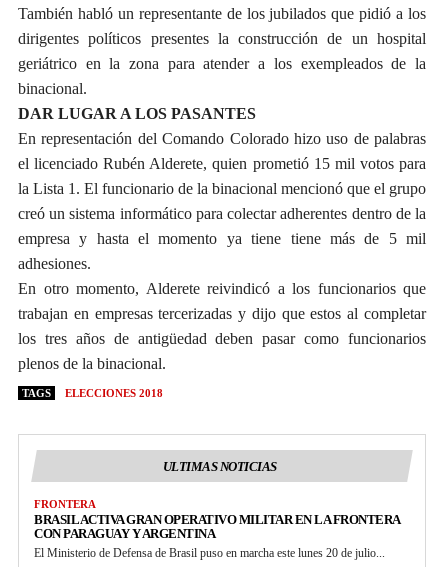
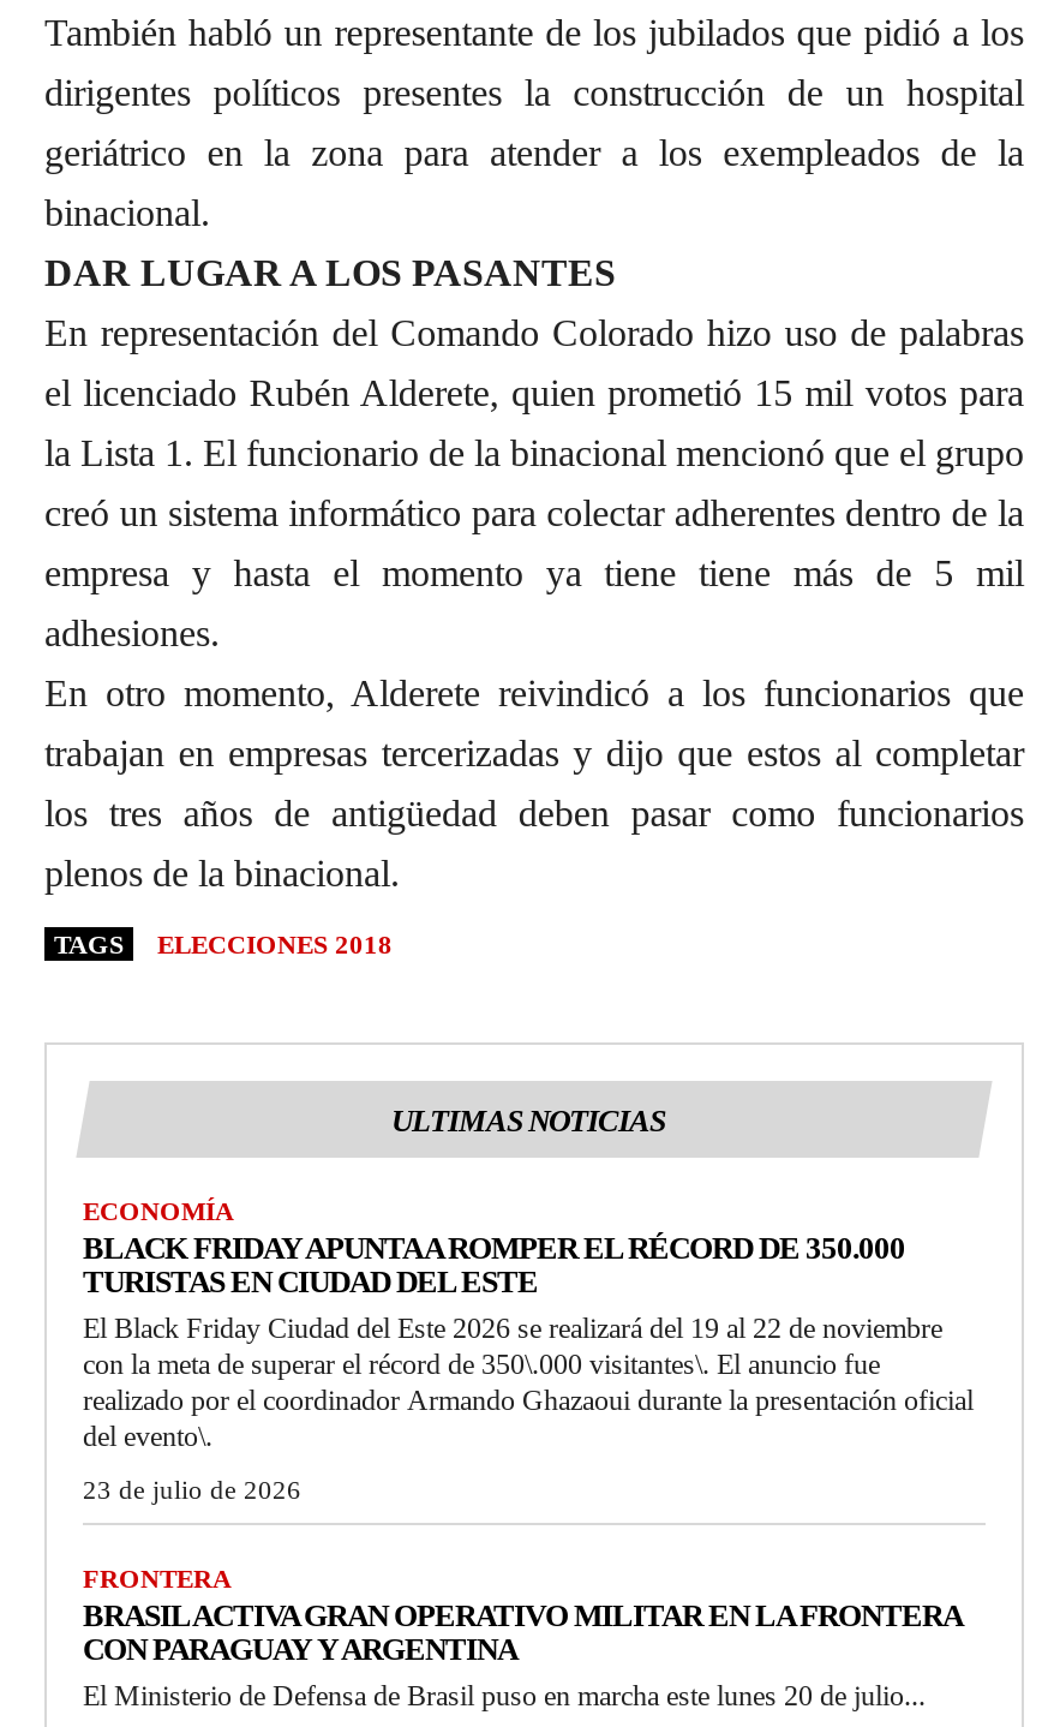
+ ECONOMÍA
+ BLACK FRIDAY APUNTA A ROMPER EL RÉCORD DE 350.000
+ TURISTAS EN CIUDAD DEL ESTE
+ El Black Friday Ciudad del Este 2026 se realizará del 19 al 22 de noviembre
+ con la meta de superar el récord de 350\.000 visitantes\. El anuncio fue
+ realizado por el coordinador Armando Ghazaoui durante la presentación oficial
+ del evento\.
+ 23 de julio de 2026
